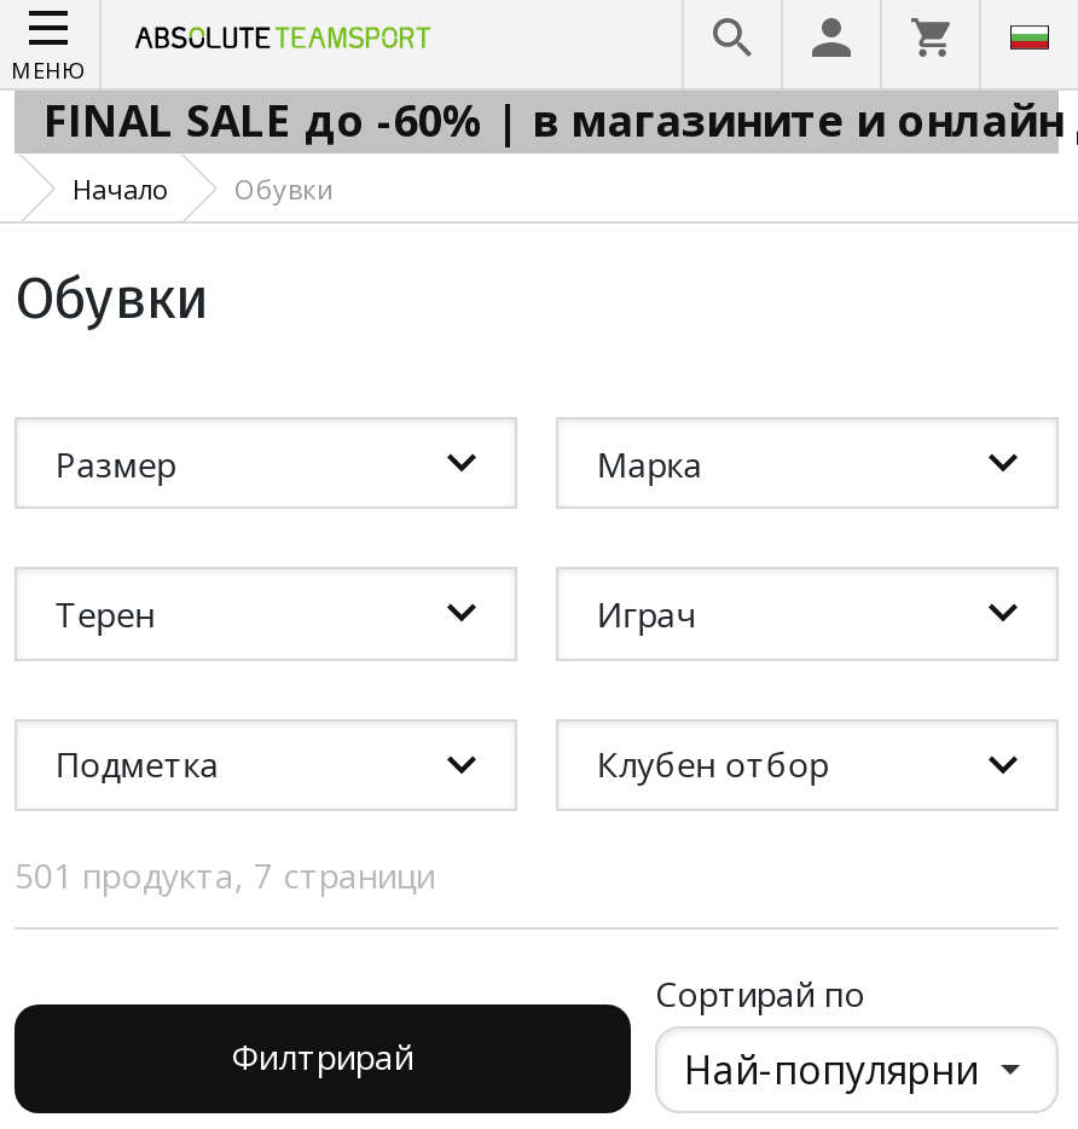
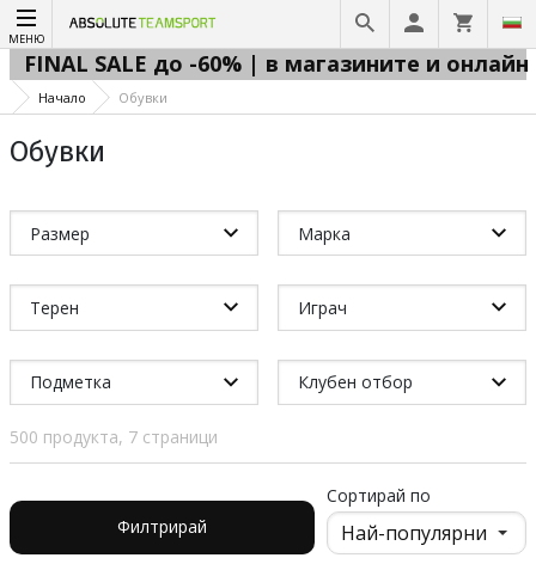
- 501 продукта, 7 страници
+ 500 продукта, 7 страници
